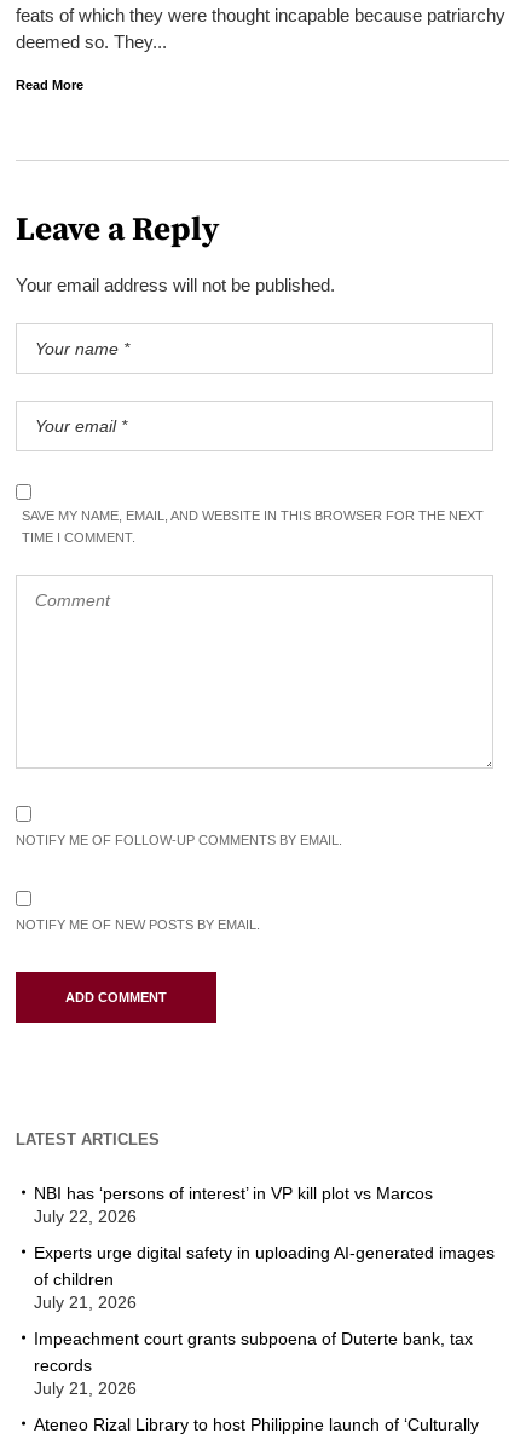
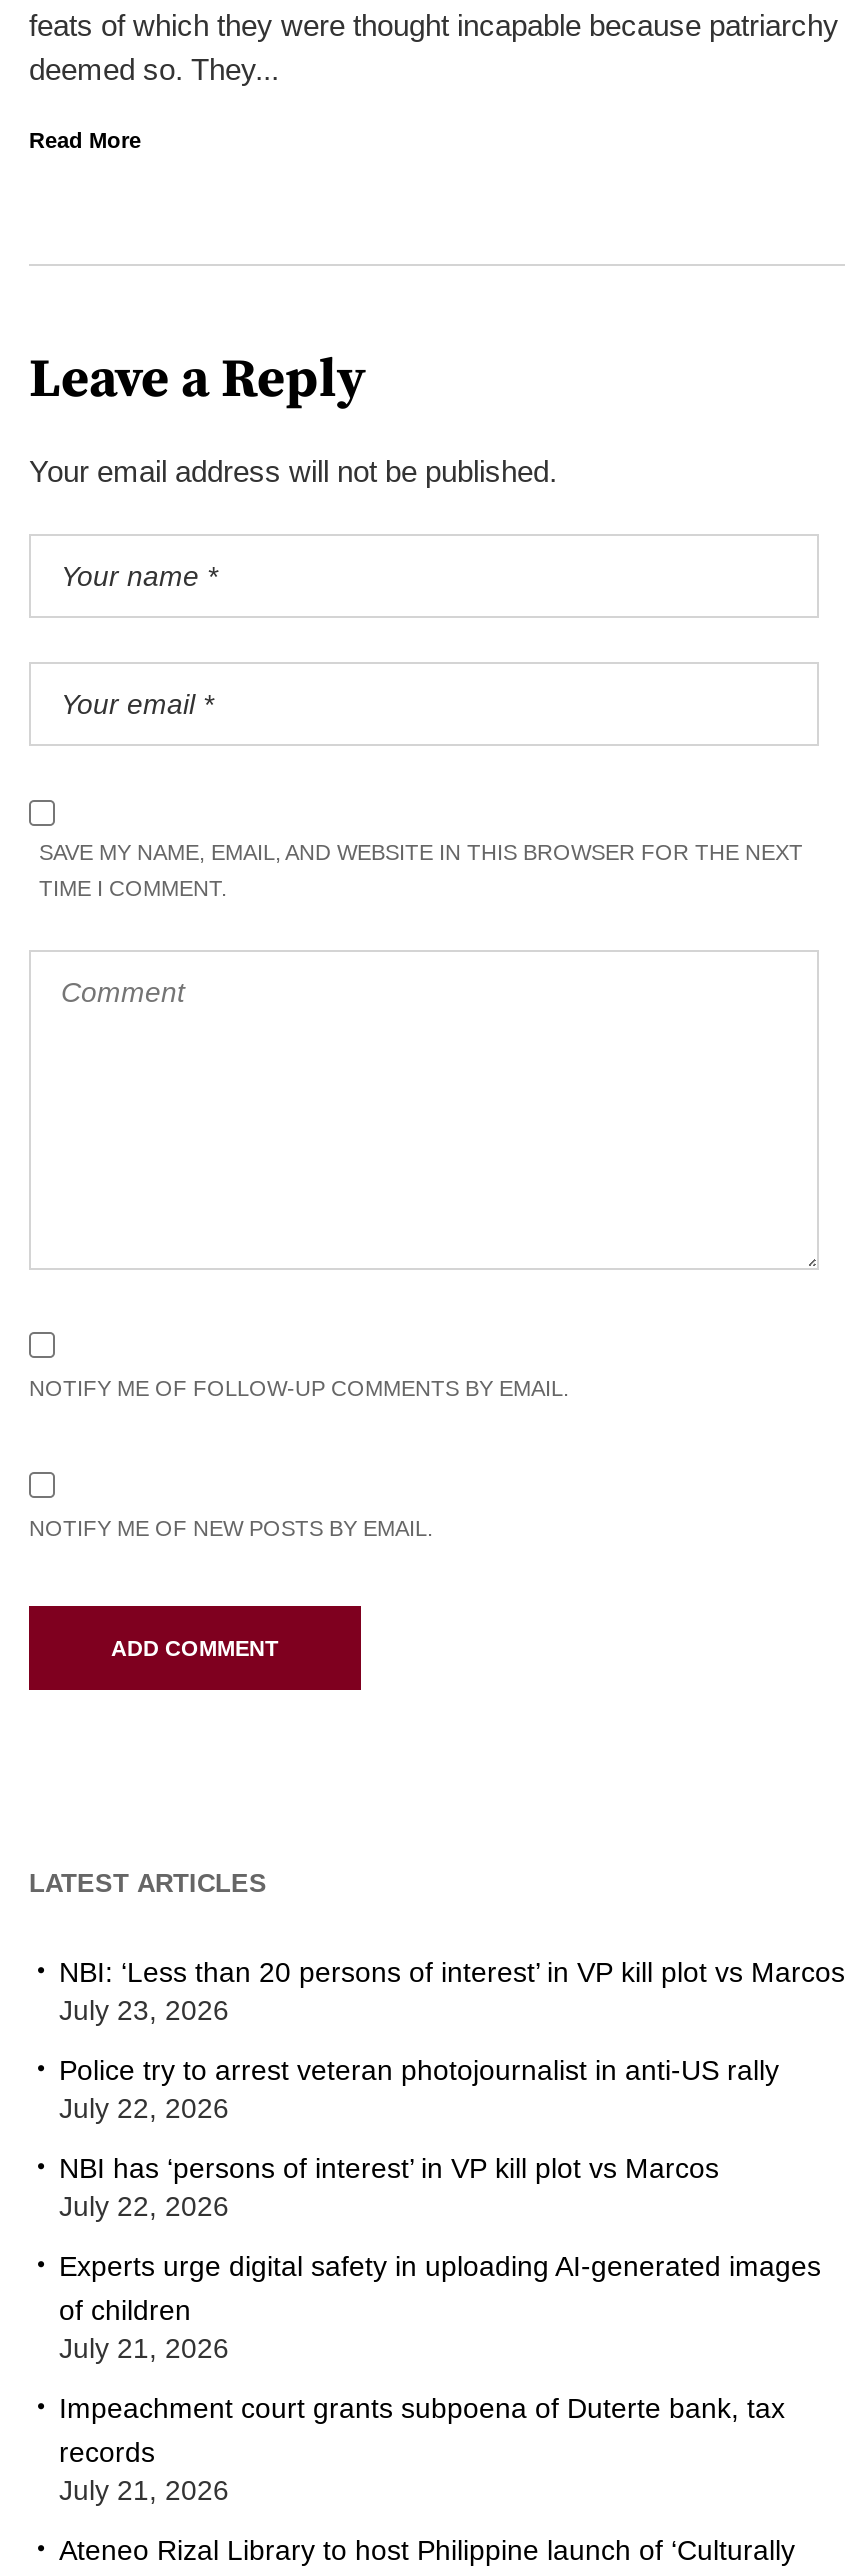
+ NBI: ‘Less than 20 persons of interest’ in VP kill plot vs Marcos
+ July 23, 2026
+ Police try to arrest veteran photojournalist in anti-US rally
+ July 22, 2026
